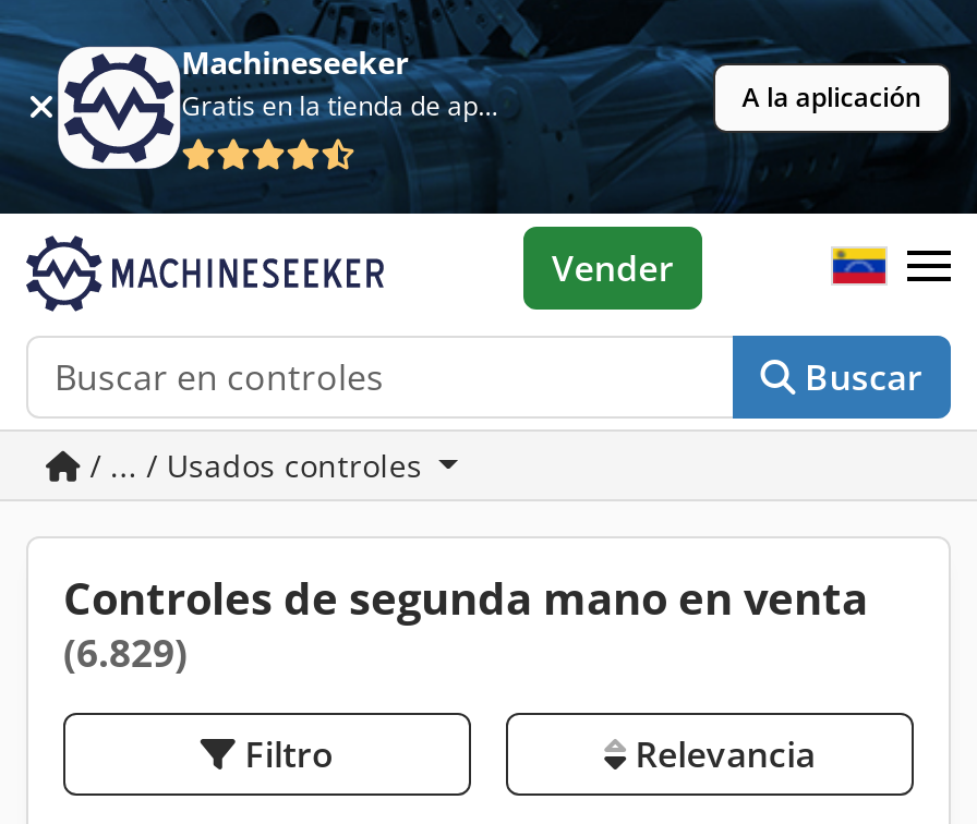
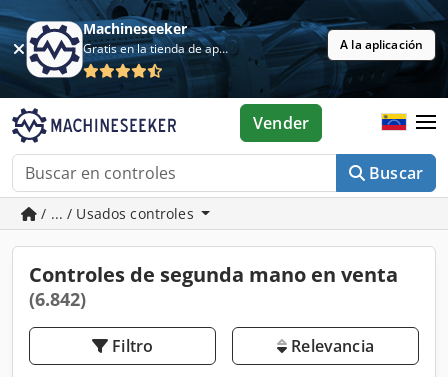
- (6.829)
+ (6.842)
